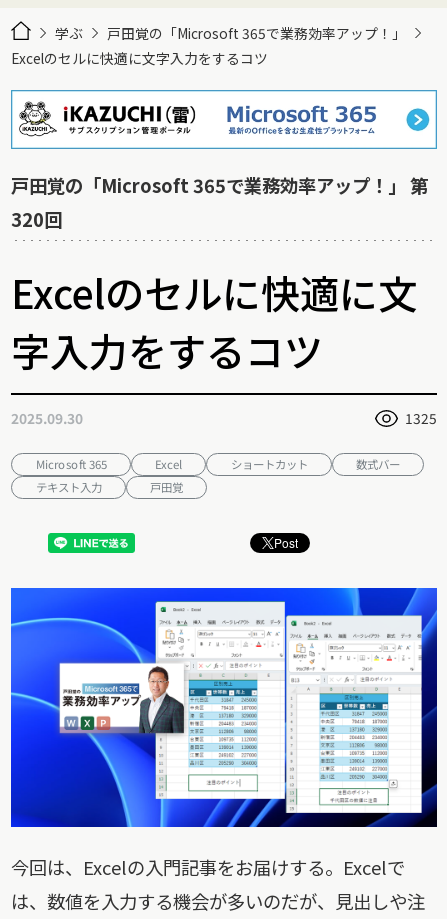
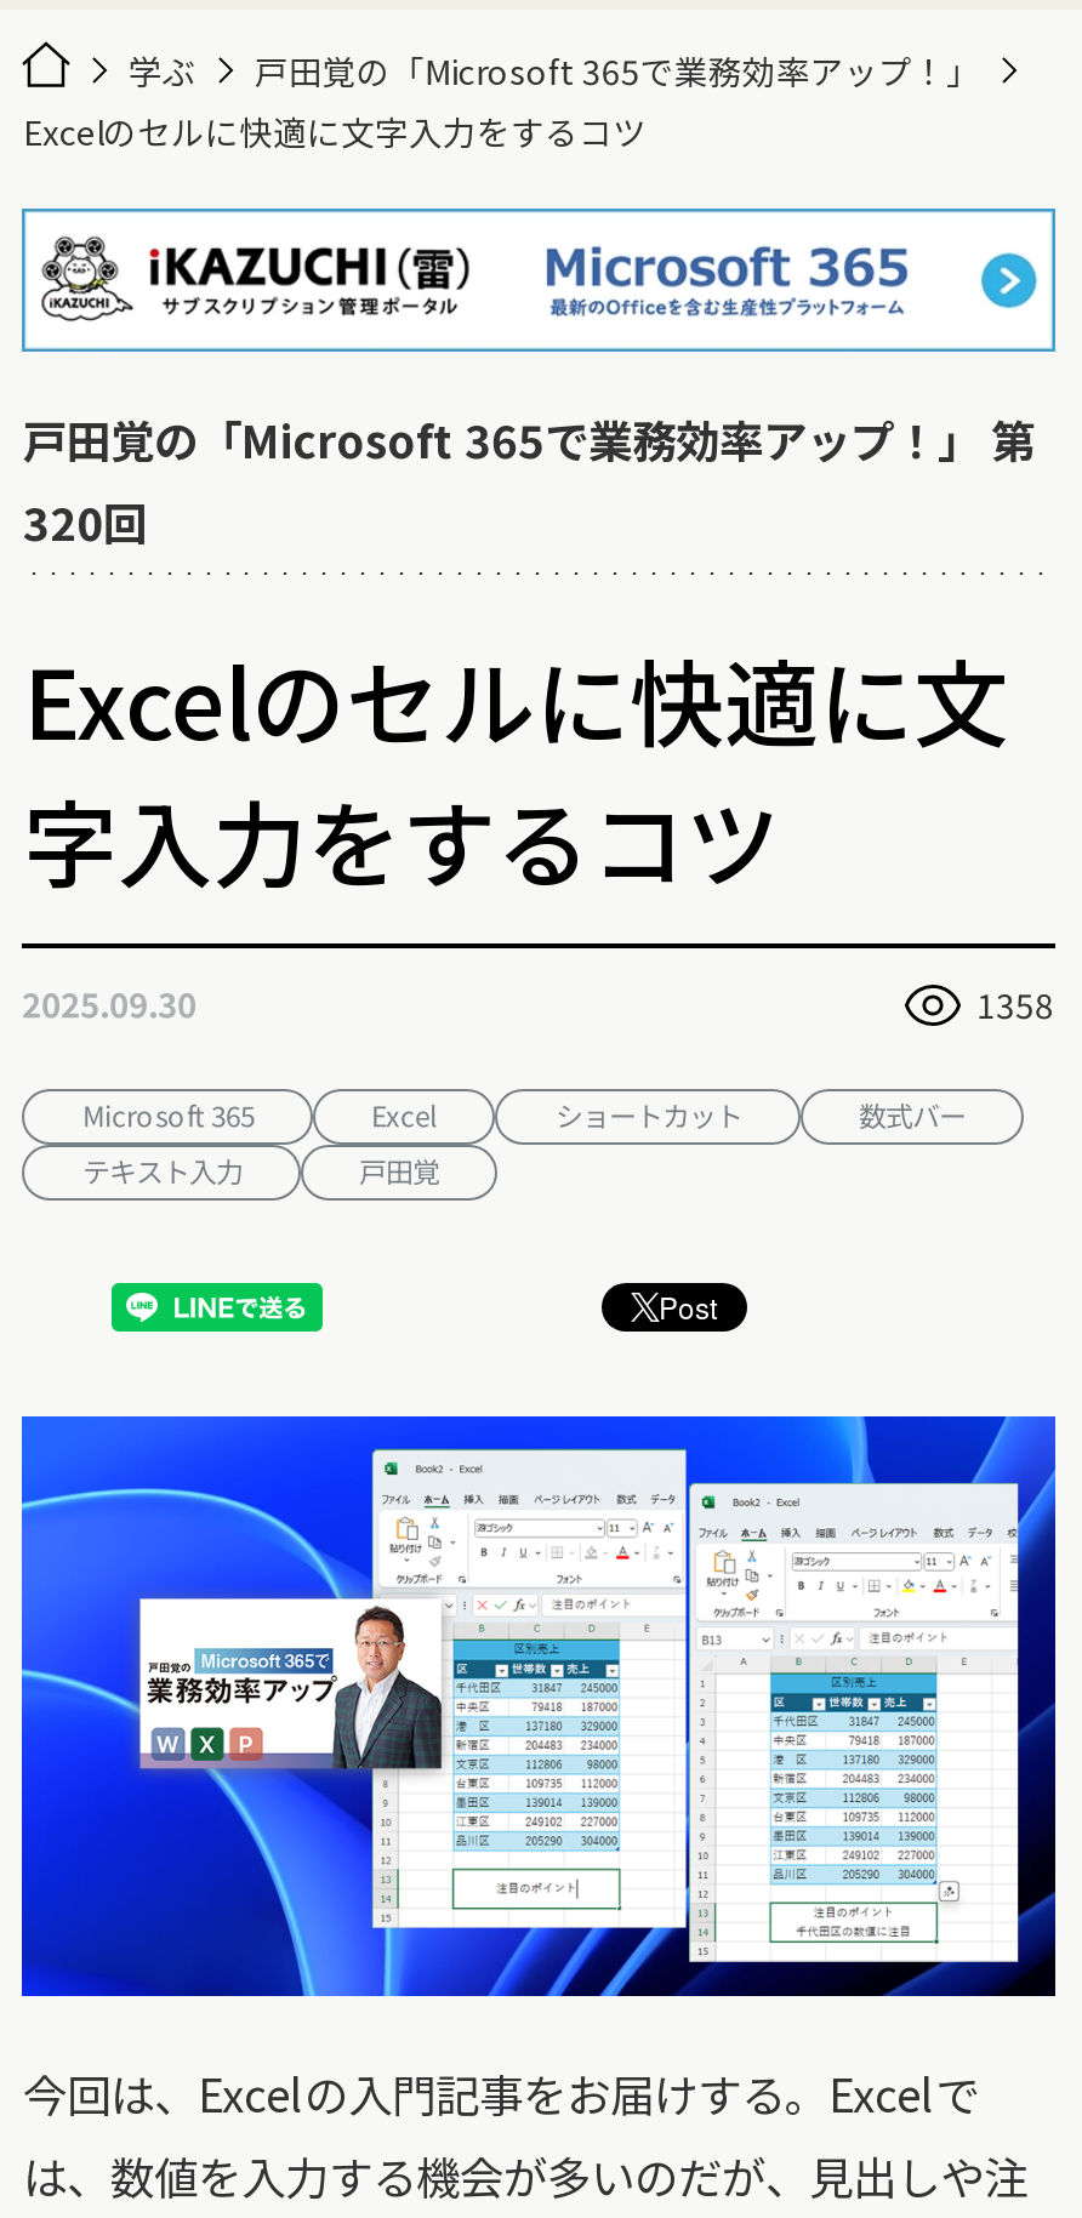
- 1325
+ 1358
